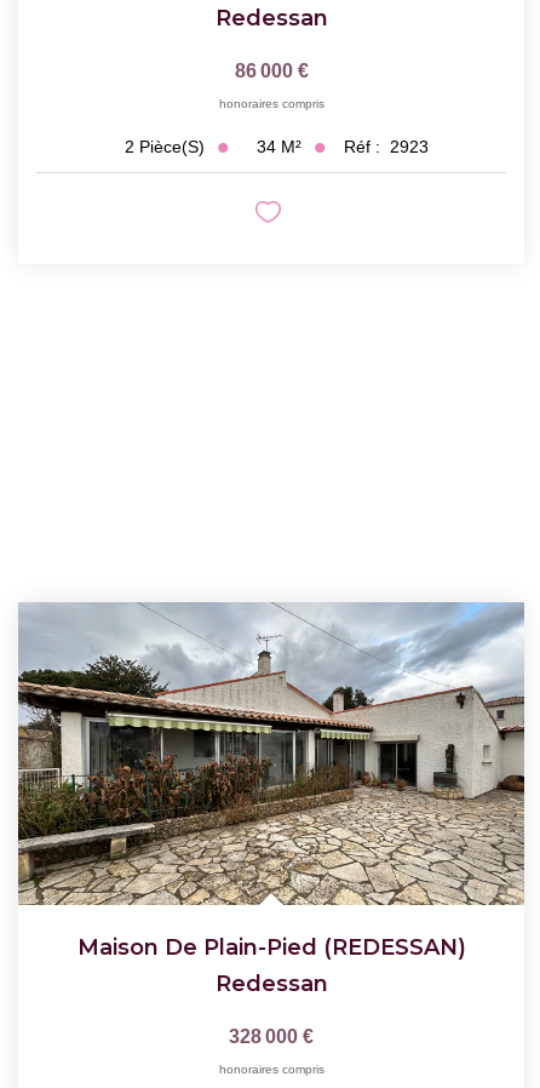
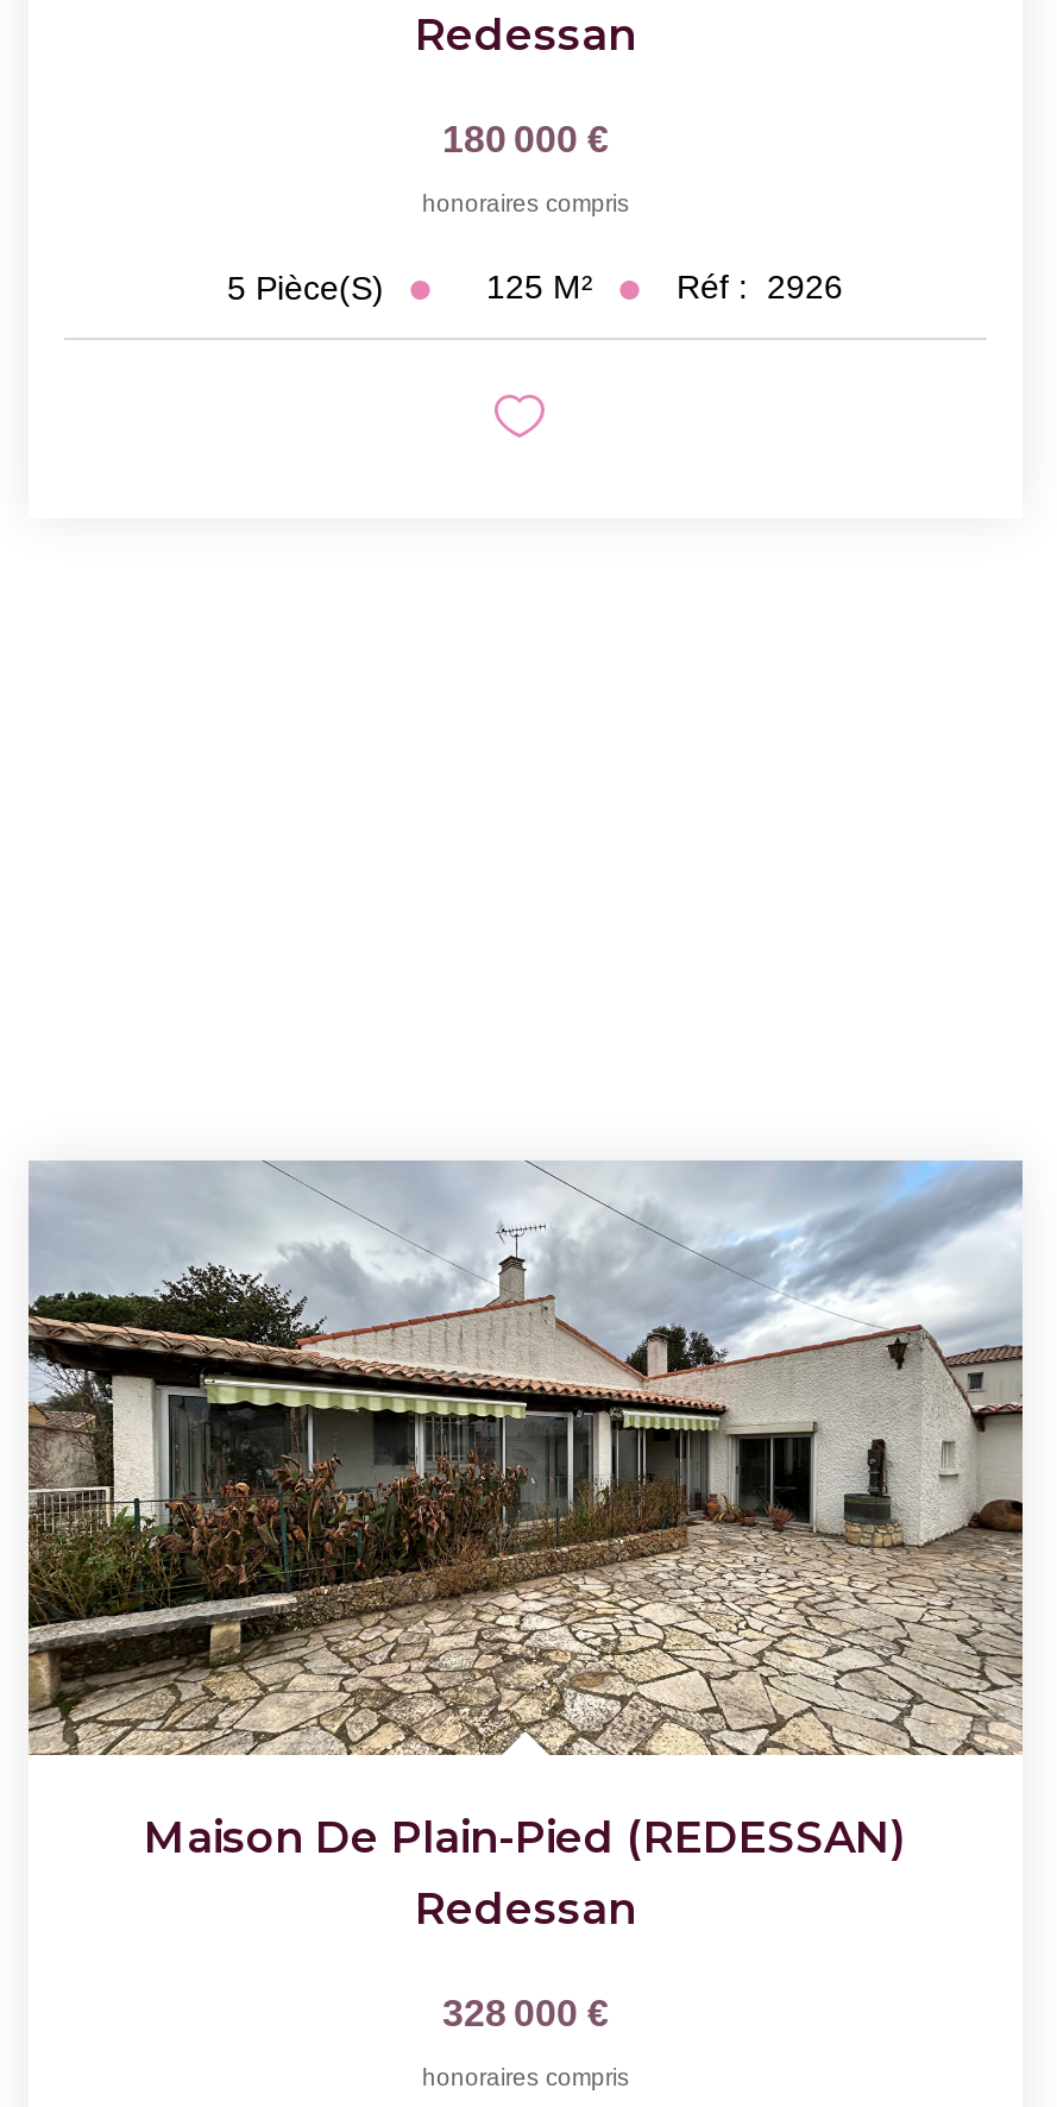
- 86 000 €
+ 180 000 €

- 2 Pièce(s)
+ 5 Pièce(s)

- 34 M²
+ 125 M²

- Réf : 2923
+ Réf : 2926
